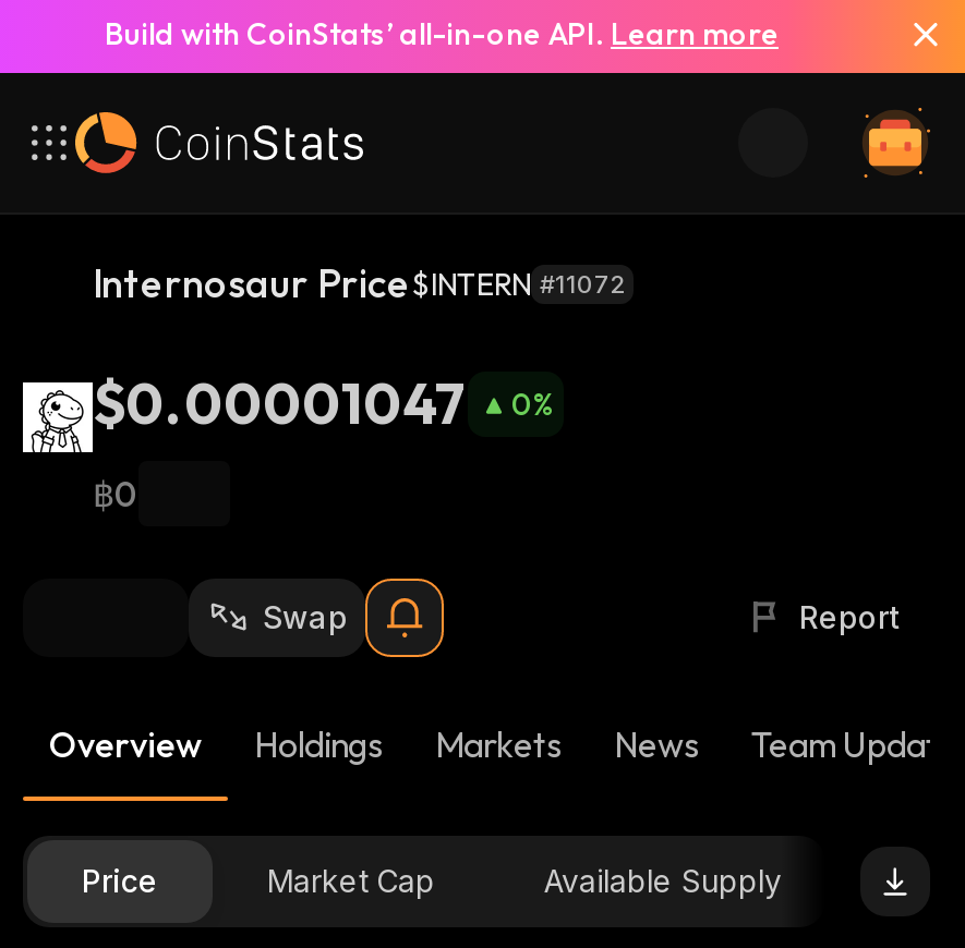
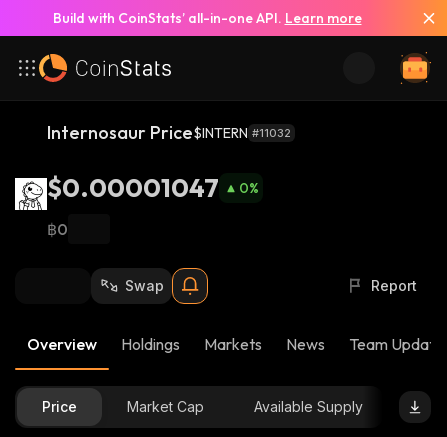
- Internosaur Price$INTERN #11072
+ Internosaur Price$INTERN #11032
